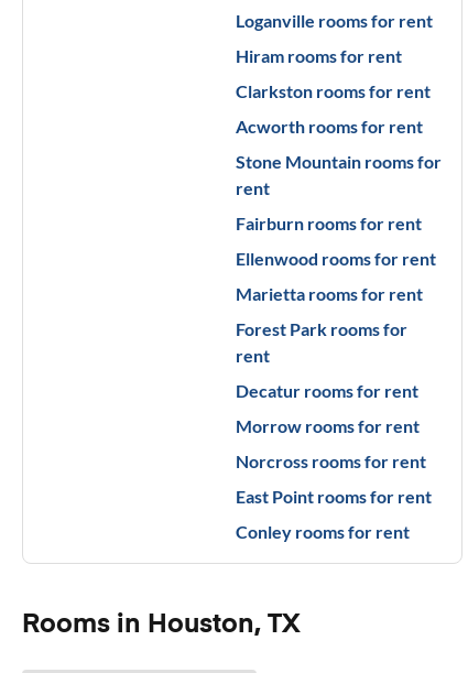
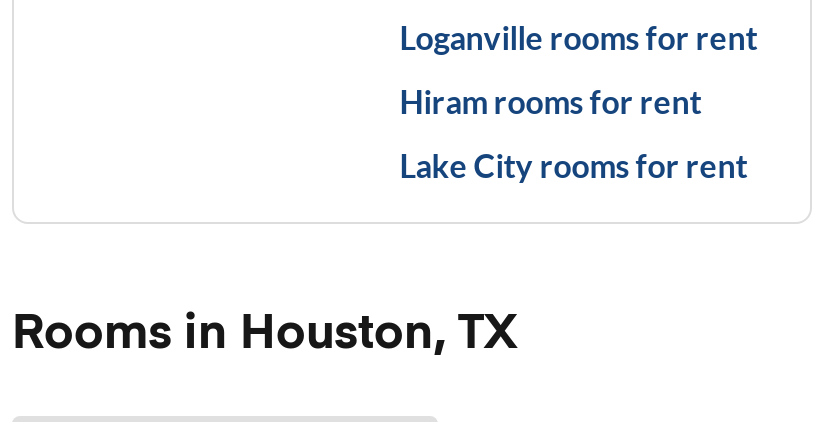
- Clarkston rooms for rent
- Acworth rooms for rent
- Stone Mountain rooms for
- rent
- Fairburn rooms for rent
- Ellenwood rooms for rent
- Marietta rooms for rent
- Forest Park rooms for
- rent
- Decatur rooms for rent
- Morrow rooms for rent
- Norcross rooms for rent
- East Point rooms for rent
- Conley rooms for rent
+ Lake City rooms for rent
